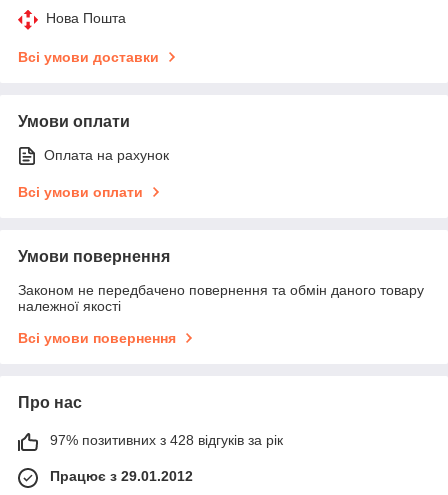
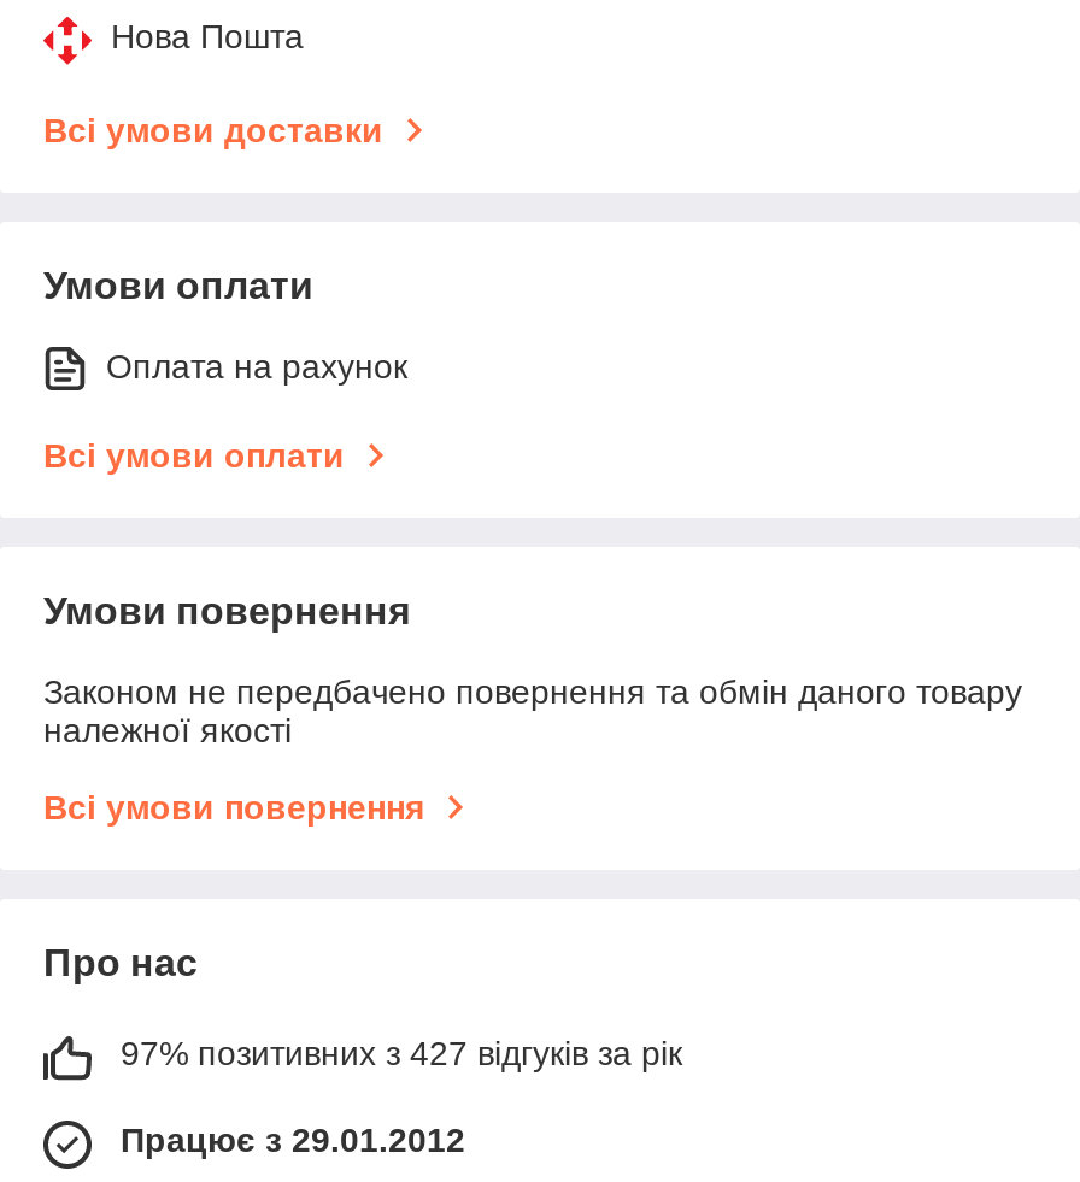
- 97% позитивних з 428 відгуків за рік
+ 97% позитивних з 427 відгуків за рік
